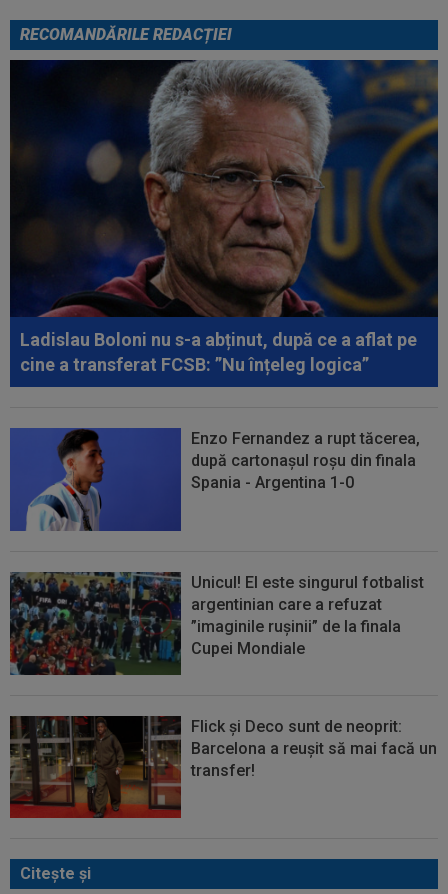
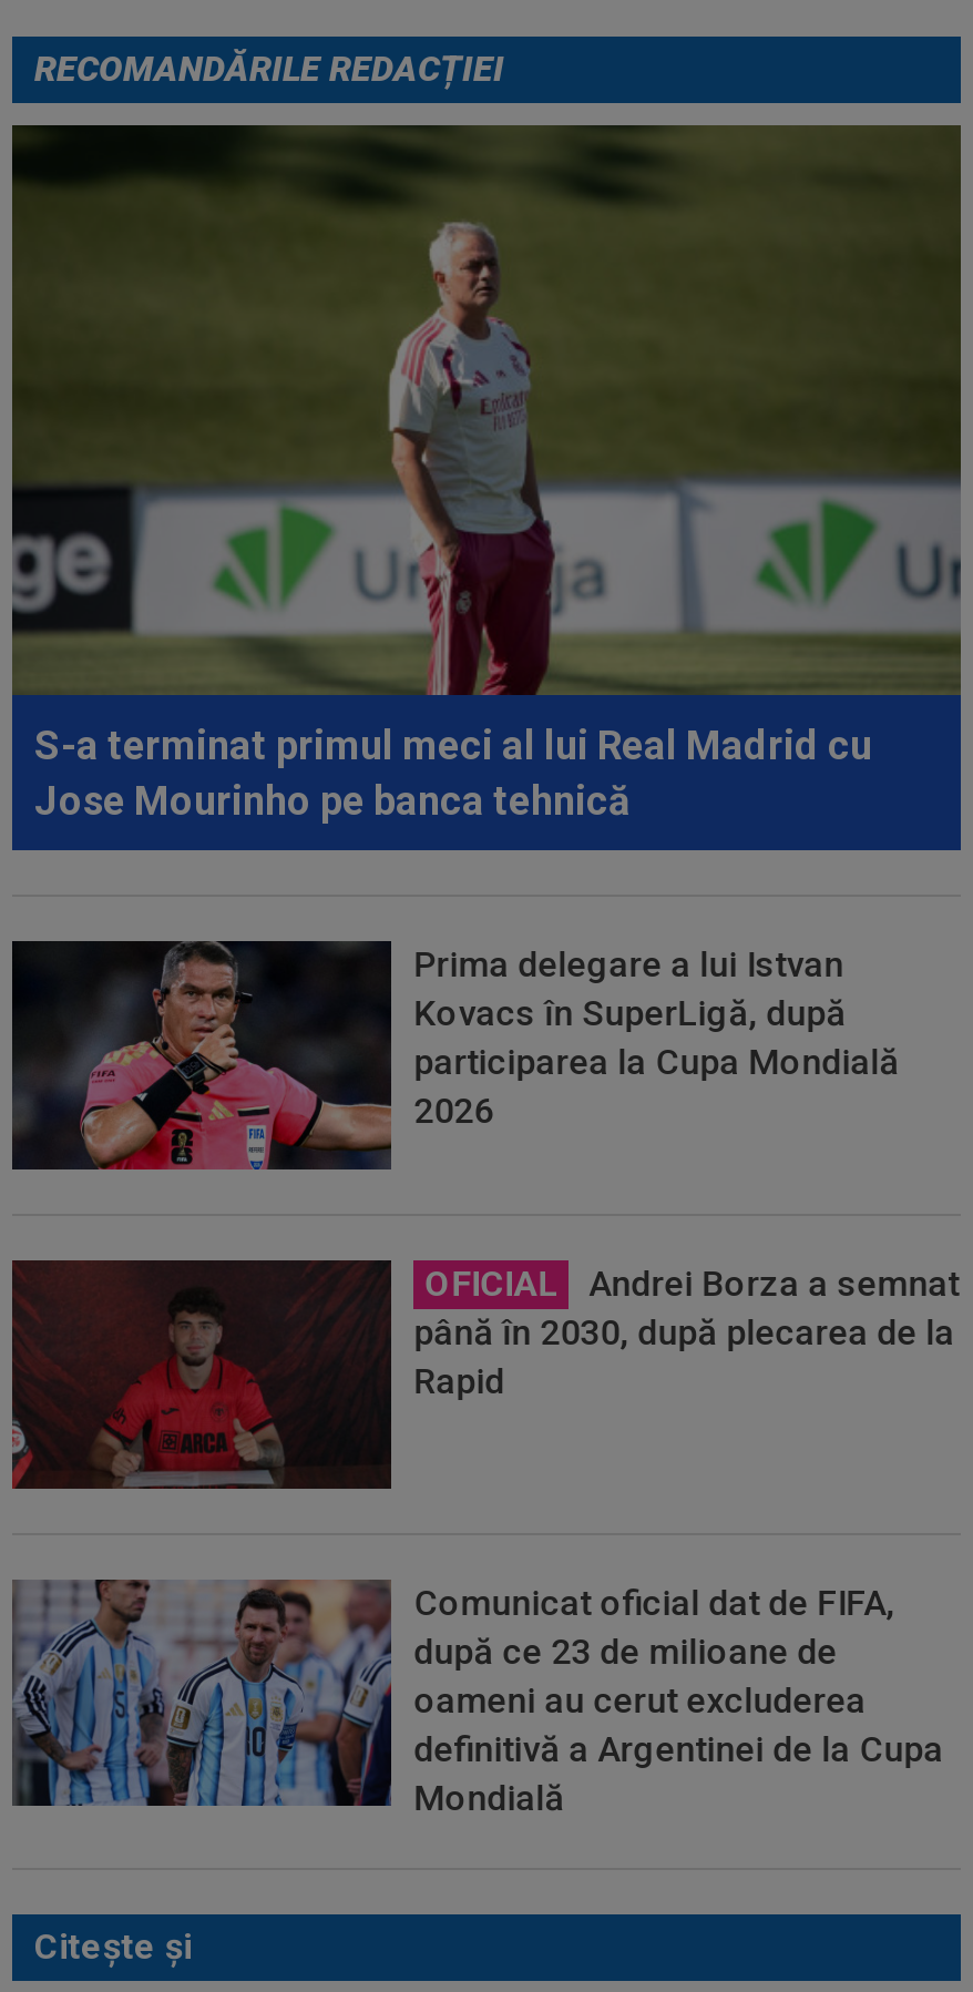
- [image]
- Ladislau Boloni nu s-a abținut, după ce a aflat pe
- cine a transferat FCSB: ”Nu înțeleg logica”
+ [image]
+ S-a terminat primul meci al lui Real Madrid cu
+ Jose Mourinho pe banca tehnică

- [image]
- Enzo Fernandez a rupt tăcerea,
- după cartonașul roșu din finala
- Spania - Argentina 1-0
+ [image]
+ Prima delegare a lui Istvan
+ Kovacs în SuperLigă, după
+ participarea la Cupa Mondială
+ 2026

- [image]
- Unicul! El este singurul fotbalist
- argentinian care a refuzat
- ”imaginile rușinii” de la finala
- Cupei Mondiale
+ [image]
+ OFICIAL Andrei Borza a semnat
+ până în 2030, după plecarea de la
+ Rapid

- [image]
- Flick și Deco sunt de neoprit:
- Barcelona a reușit să mai facă un
- transfer!
+ [image]
+ Comunicat oficial dat de FIFA,
+ după ce 23 de milioane de
+ oameni au cerut excluderea
+ definitivă a Argentinei de la Cupa
+ Mondială
